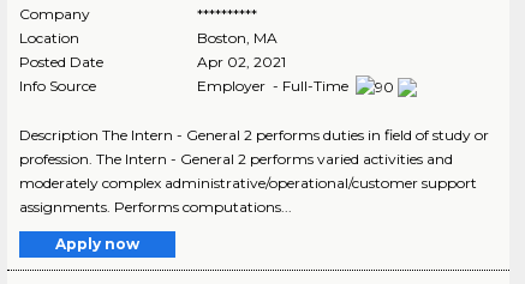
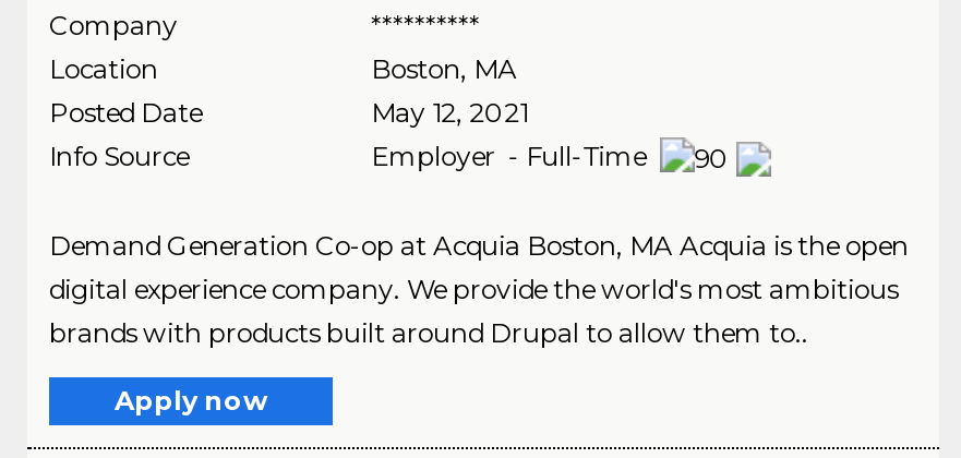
- Apr 02, 2021
+ May 12, 2021

- Description The Intern - General 2 performs duties in field of study or
- profession. The Intern - General 2 performs varied activities and
- moderately complex administrative/operational/customer support
- assignments. Performs computations...
+ Demand Generation Co-op at Acquia Boston, MA Acquia is the open
+ digital experience company. We provide the world's most ambitious
+ brands with products built around Drupal to allow them to..
